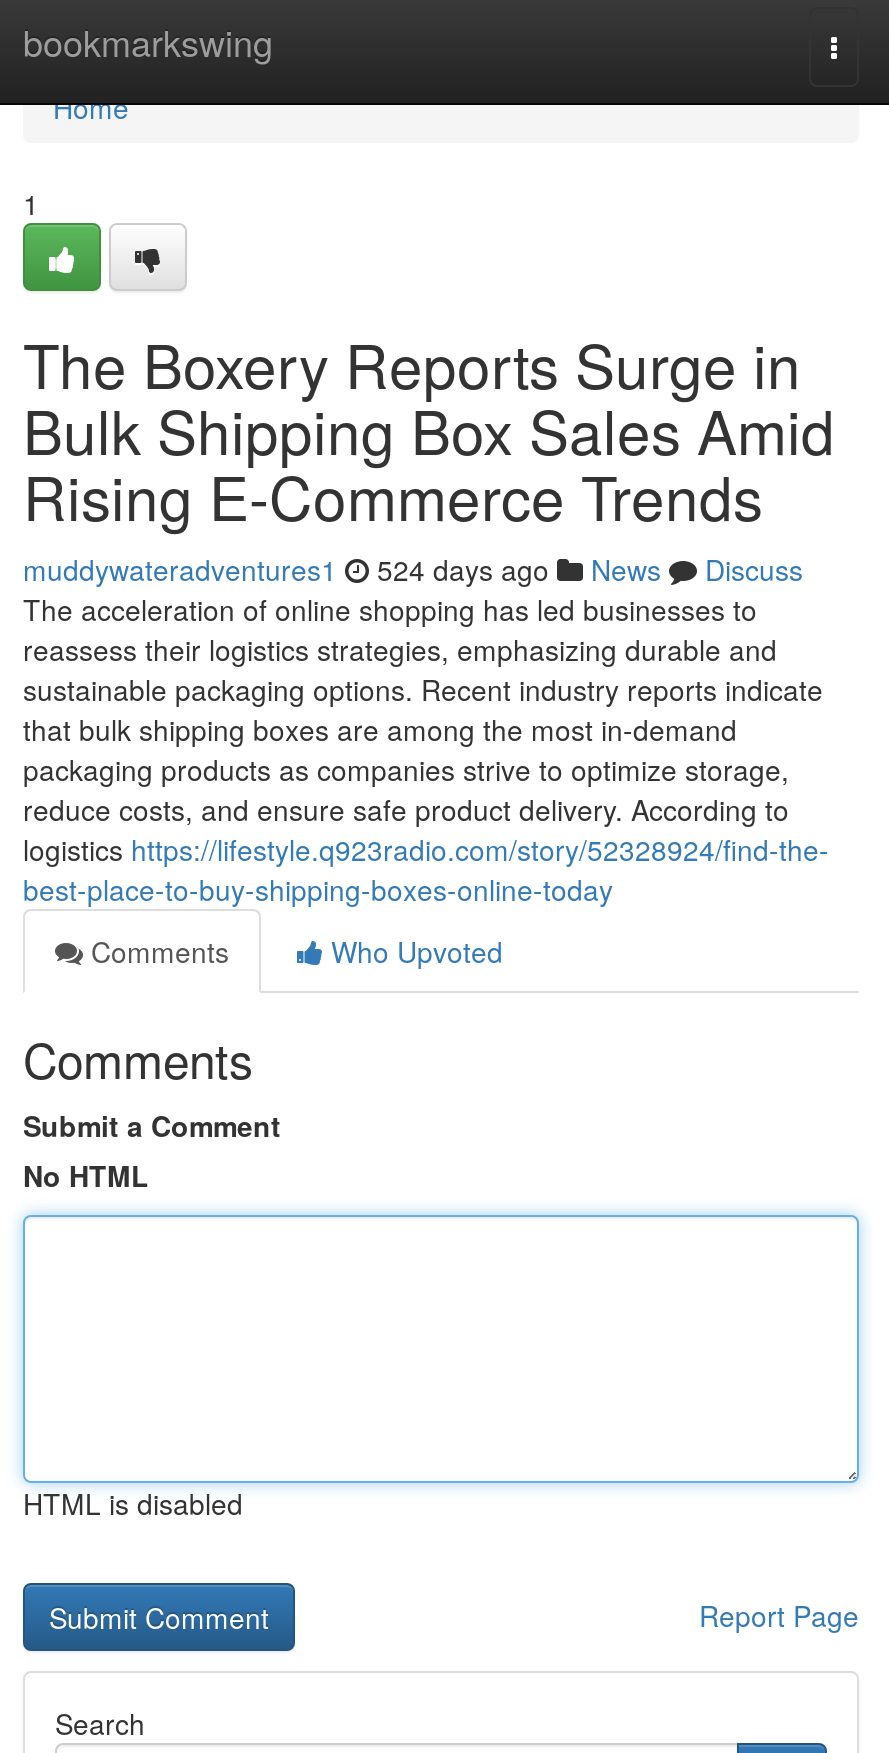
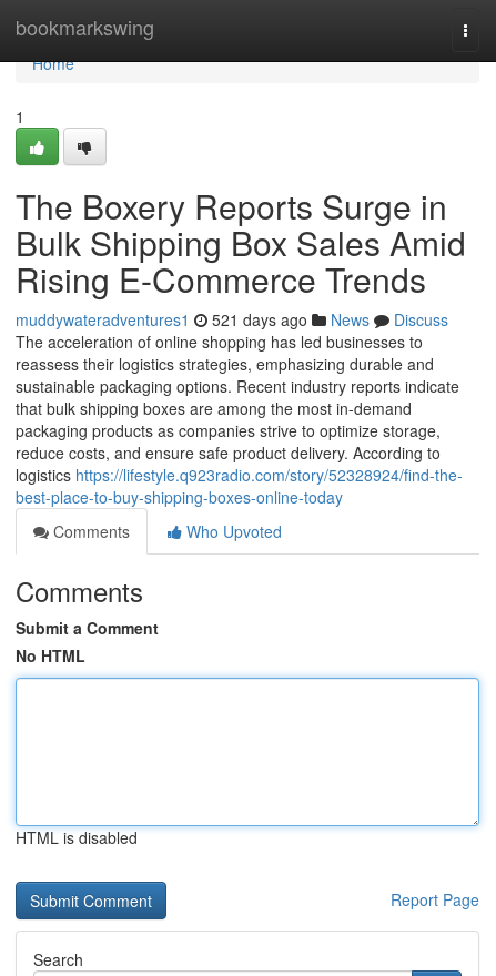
- muddywateradventures1 524 days ago News Discuss
+ muddywateradventures1 521 days ago News Discuss
